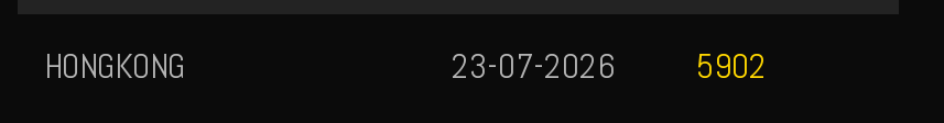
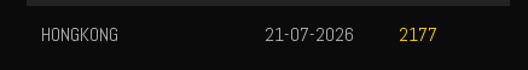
- 23-07-2026
+ 21-07-2026

- 5902
+ 2177
